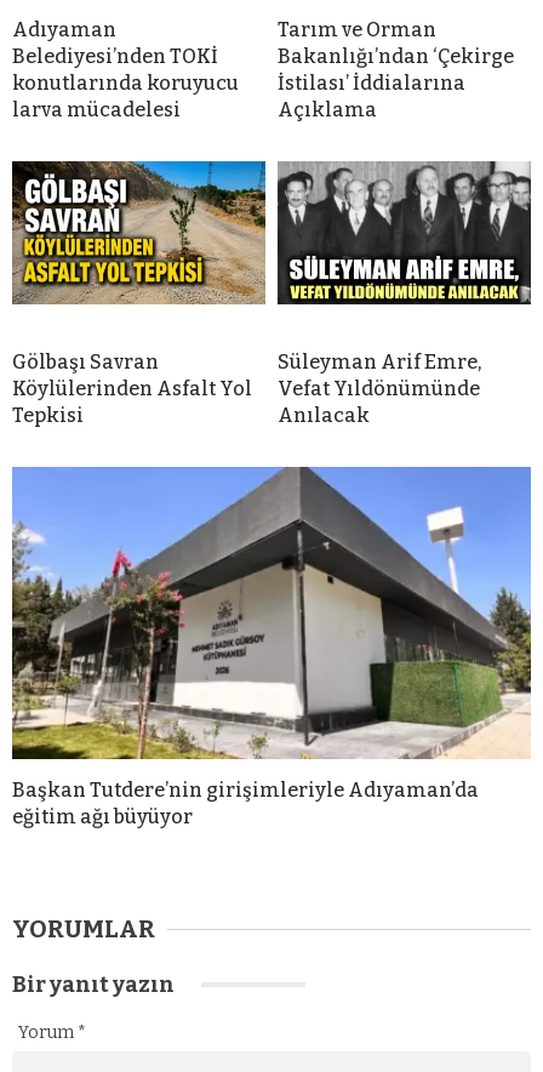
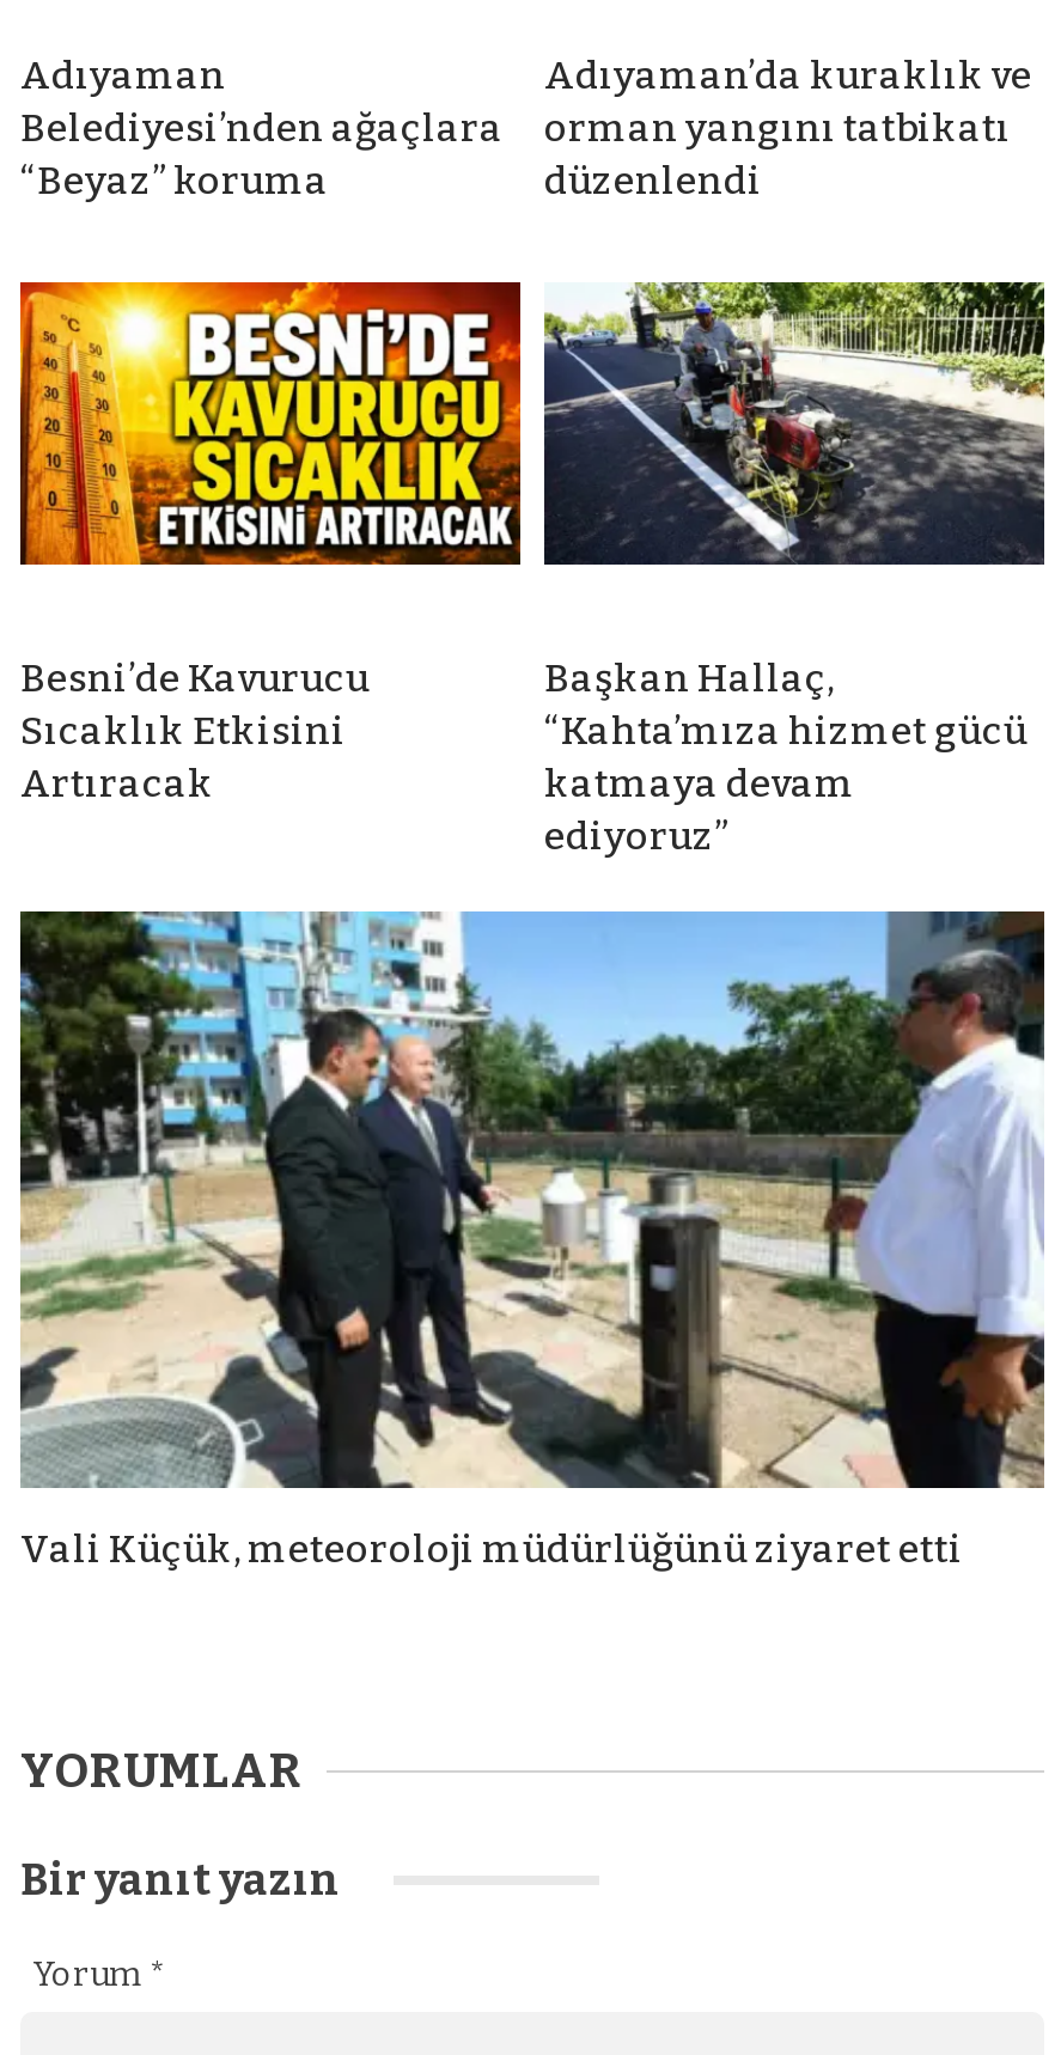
- Tarım ve Orman
- Bakanlığı’ndan ‘Çekirge
- İstilası’ İddialarına
- Açıklama
+ Adıyaman’da kuraklık ve
+ orman yangını tatbikatı
+ düzenlendi

- Belediyesi’nden TOKİ
- konutlarında koruyucu
- larva mücadelesi
+ Belediyesi’nden ağaçlara
+ “Beyaz” koruma

- [image]
- Gölbaşı Savran
- Köylülerinden Asfalt Yol
- Tepkisi
+ [image]
+ Besni’de Kavurucu
+ Sıcaklık Etkisini
+ Artıracak

- [image]
- Süleyman Arif Emre,
- Vefat Yıldönümünde
- Anılacak
+ [image]
+ Başkan Hallaç,
+ “Kahta’mıza hizmet gücü
+ katmaya devam
+ ediyoruz”

- [image]
- Başkan Tutdere’nin girişimleriyle Adıyaman’da
- eğitim ağı büyüyor
+ [image]
+ Vali Küçük, meteoroloji müdürlüğünü ziyaret etti
